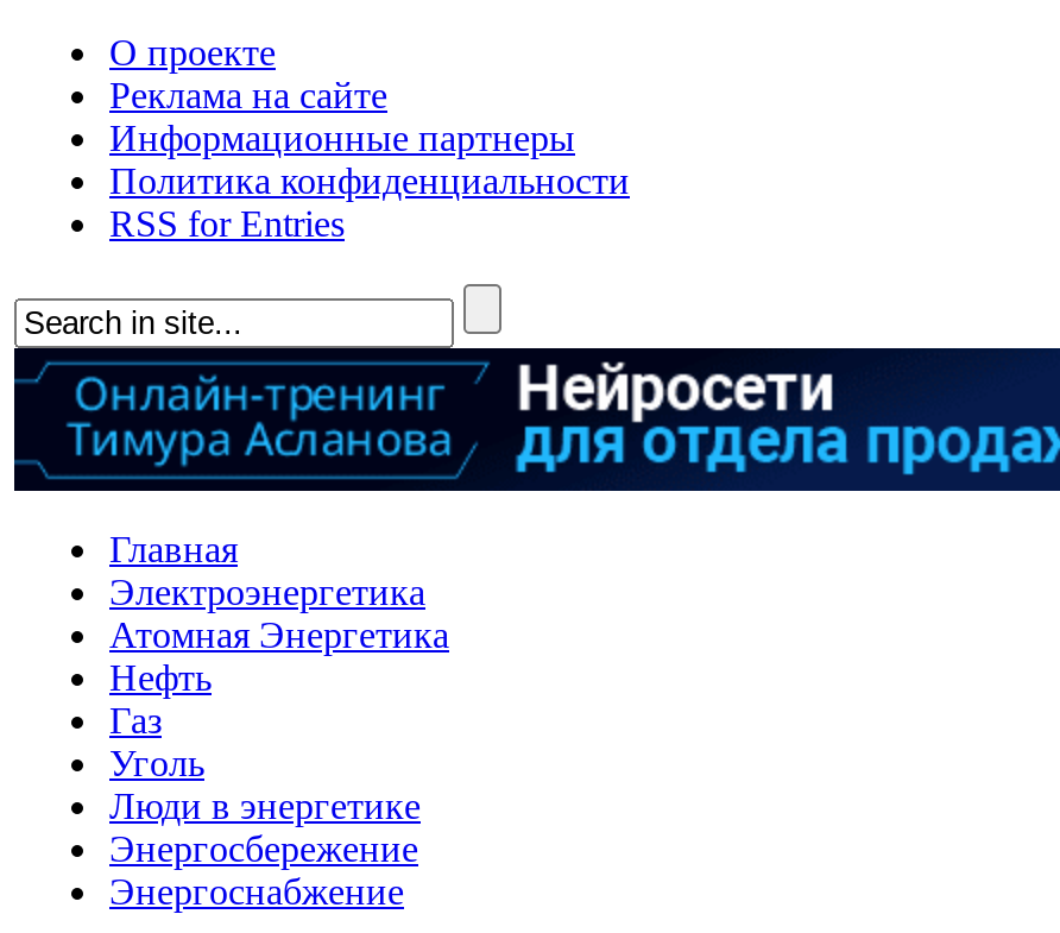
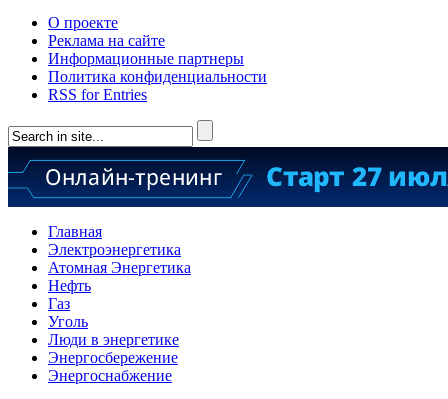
- [image]
+ [image]
